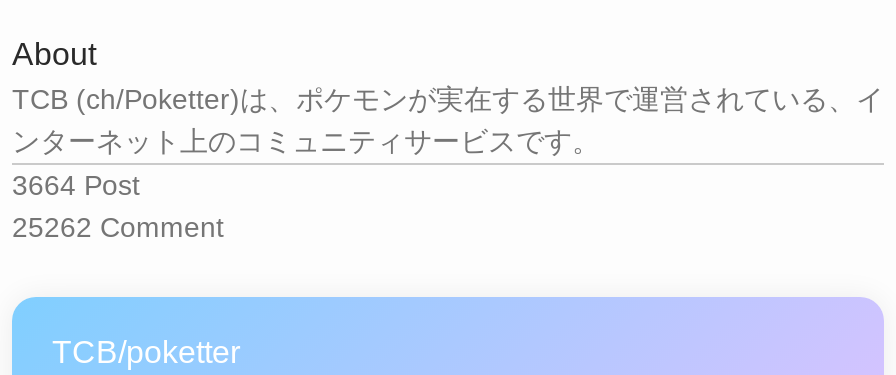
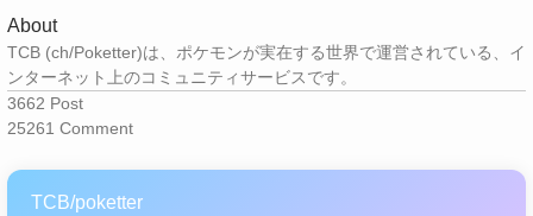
- 3664 Post
+ 3662 Post

- 25262 Comment
+ 25261 Comment
